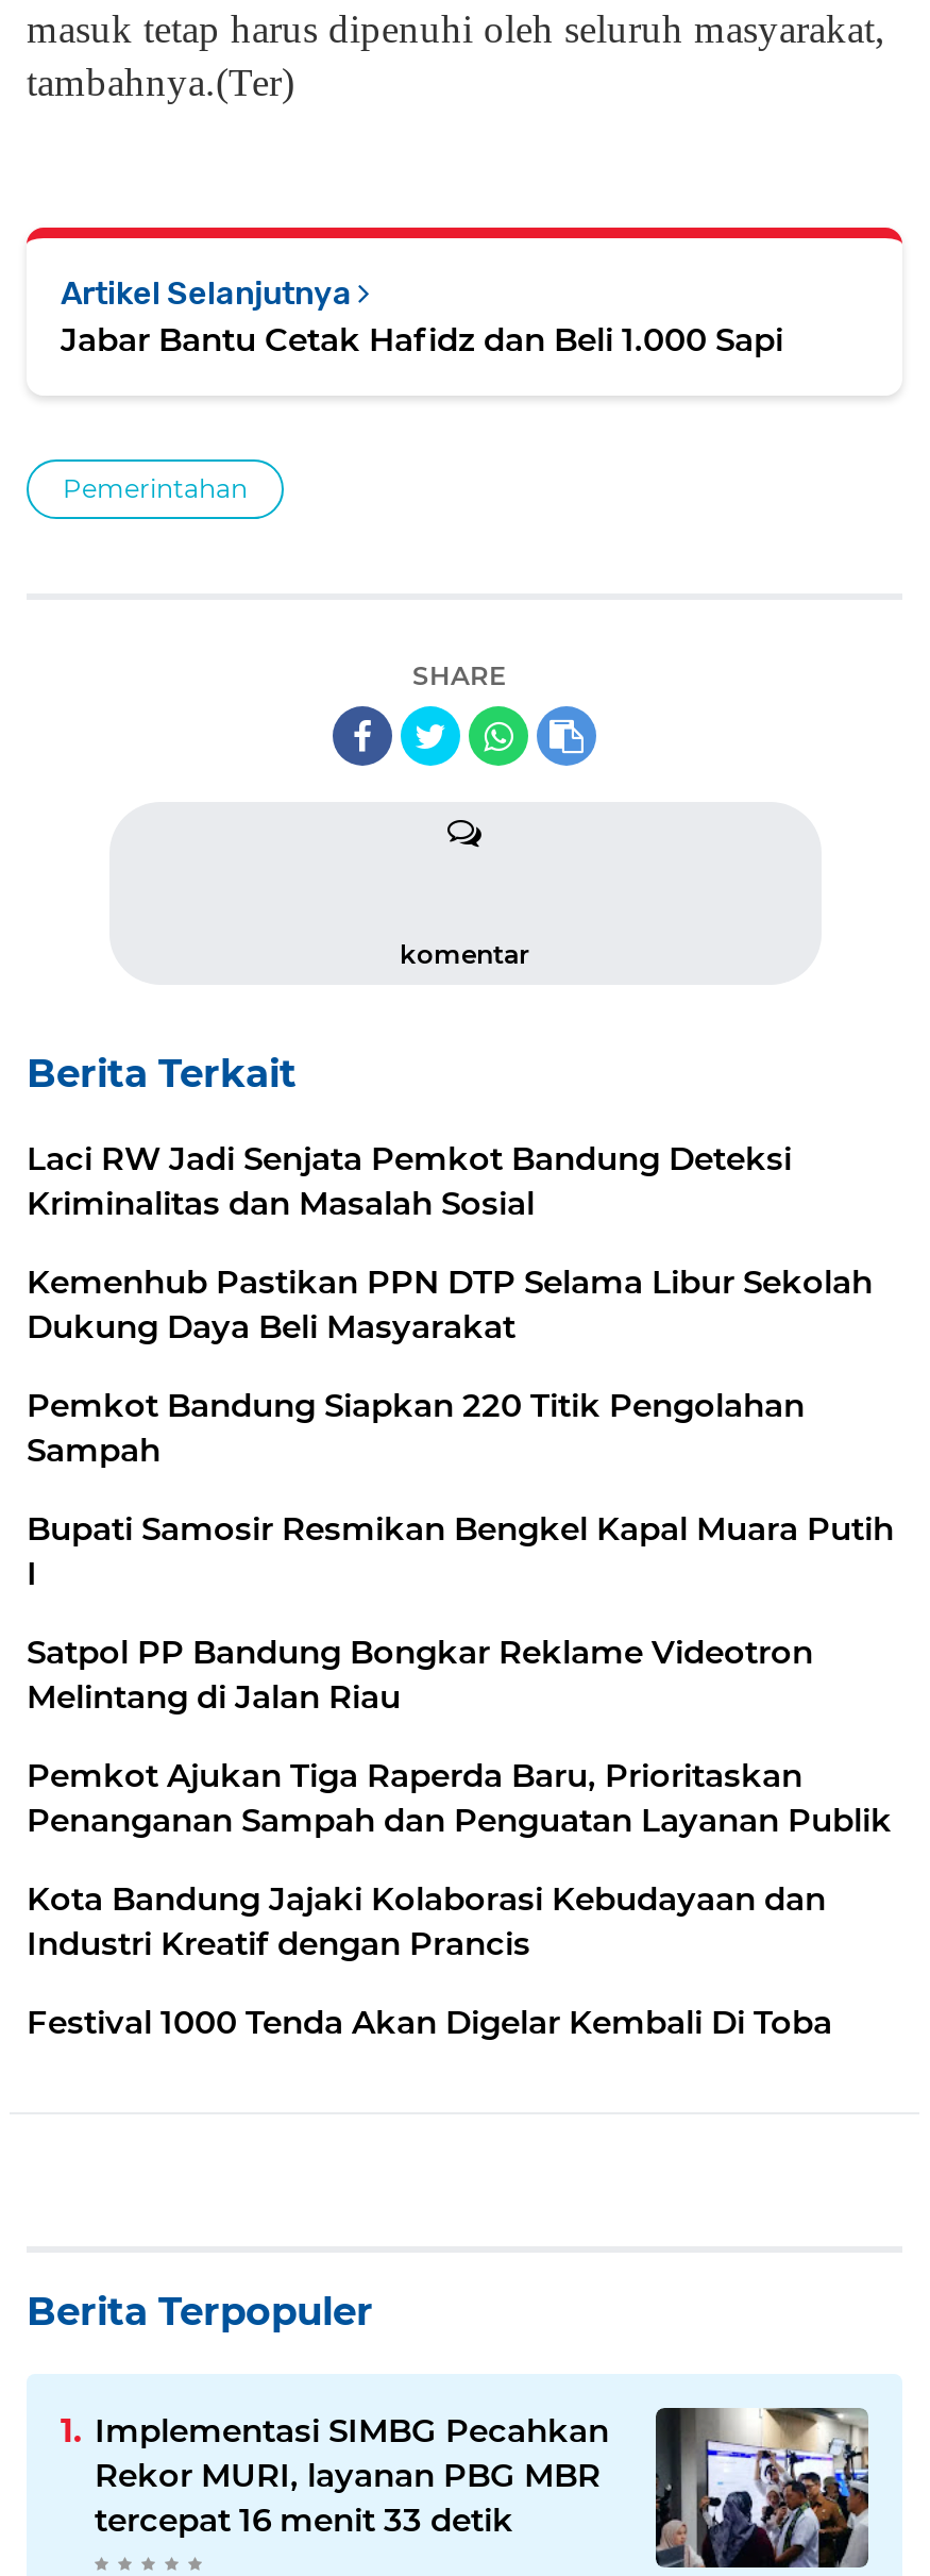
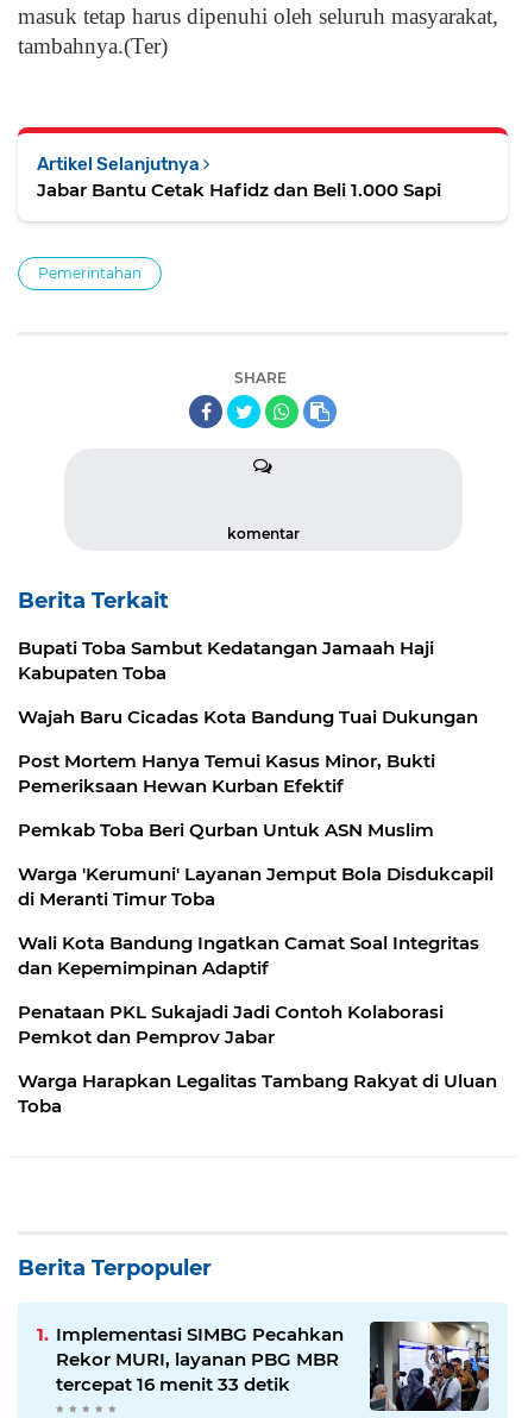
- Laci RW Jadi Senjata Pemkot Bandung Deteksi
- Kriminalitas dan Masalah Sosial
+ Bupati Toba Sambut Kedatangan Jamaah Haji
+ Kabupaten Toba

- Kemenhub Pastikan PPN DTP Selama Libur Sekolah
- Dukung Daya Beli Masyarakat
+ Wajah Baru Cicadas Kota Bandung Tuai Dukungan

- Pemkot Bandung Siapkan 220 Titik Pengolahan
- Sampah
+ Post Mortem Hanya Temui Kasus Minor, Bukti
+ Pemeriksaan Hewan Kurban Efektif

- Bupati Samosir Resmikan Bengkel Kapal Muara Putih
- I
+ Pemkab Toba Beri Qurban Untuk ASN Muslim

- Satpol PP Bandung Bongkar Reklame Videotron
- Melintang di Jalan Riau
+ Warga 'Kerumuni' Layanan Jemput Bola Disdukcapil
+ di Meranti Timur Toba

- Pemkot Ajukan Tiga Raperda Baru, Prioritaskan
- Penanganan Sampah dan Penguatan Layanan Publik
+ Wali Kota Bandung Ingatkan Camat Soal Integritas
+ dan Kepemimpinan Adaptif

- Kota Bandung Jajaki Kolaborasi Kebudayaan dan
- Industri Kreatif dengan Prancis
+ Penataan PKL Sukajadi Jadi Contoh Kolaborasi
+ Pemkot dan Pemprov Jabar

- Festival 1000 Tenda Akan Digelar Kembali Di Toba
+ Warga Harapkan Legalitas Tambang Rakyat di Uluan
+ Toba
